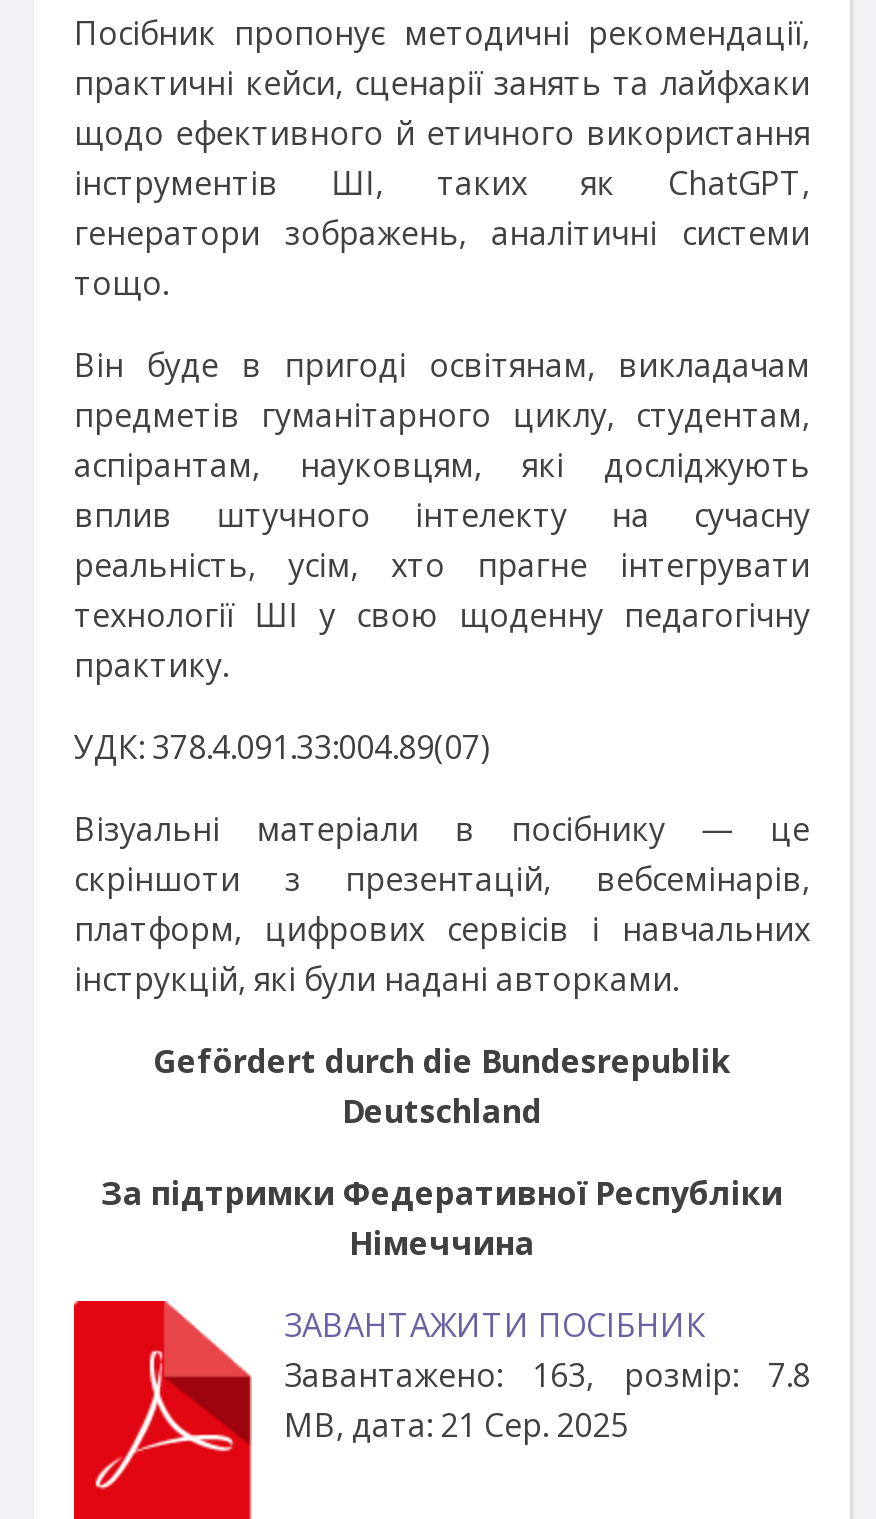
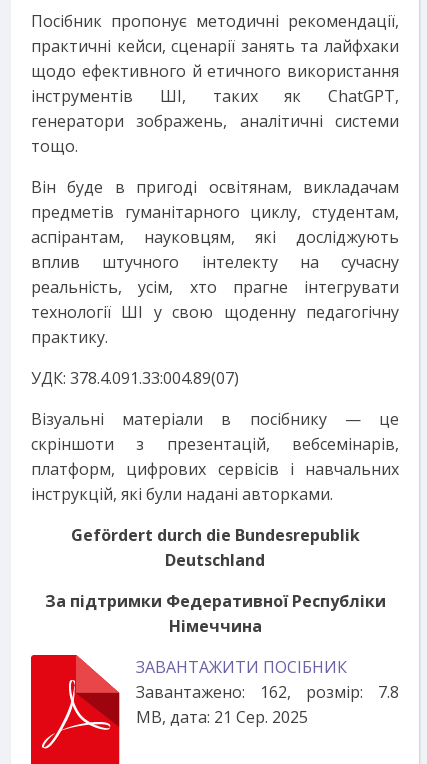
- Завантажено: 163, розмір: 7.8
+ Завантажено: 162, розмір: 7.8
